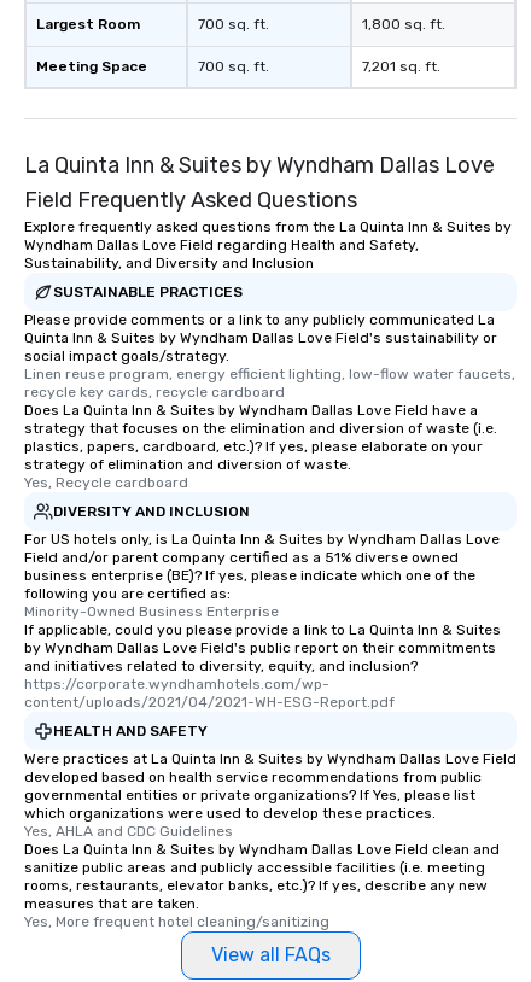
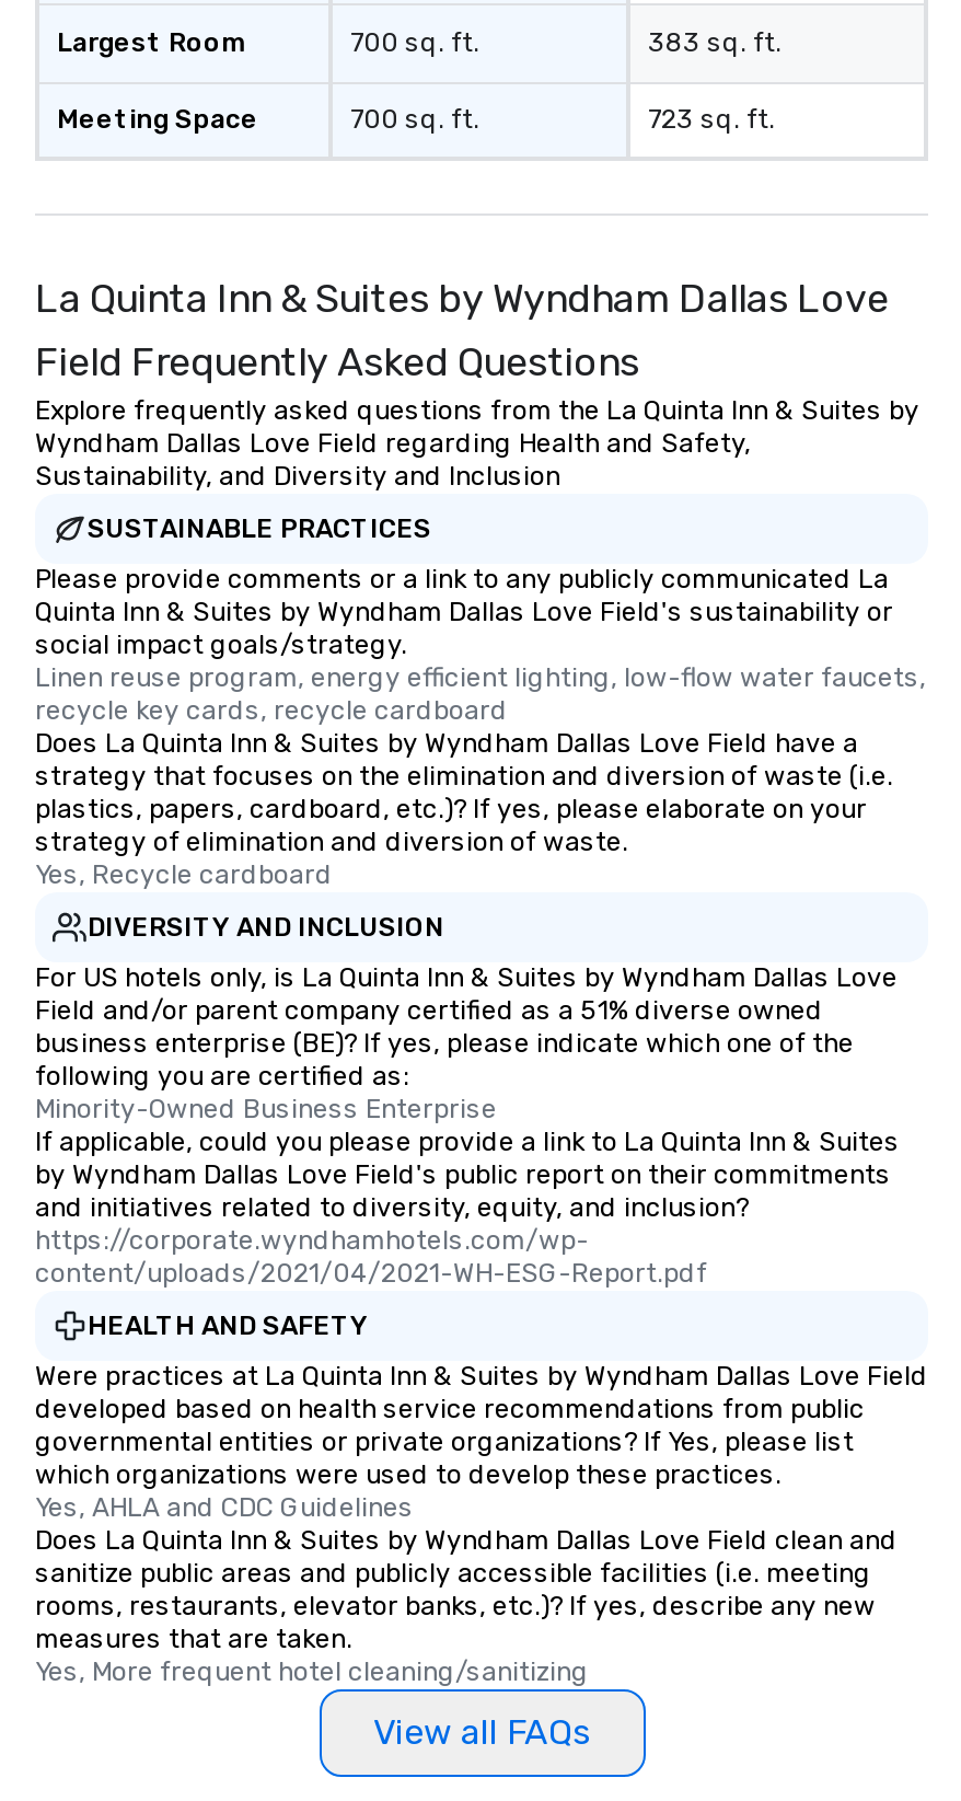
- 1,800 sq. ft.
+ 383 sq. ft.

- 7,201 sq. ft.
+ 723 sq. ft.
